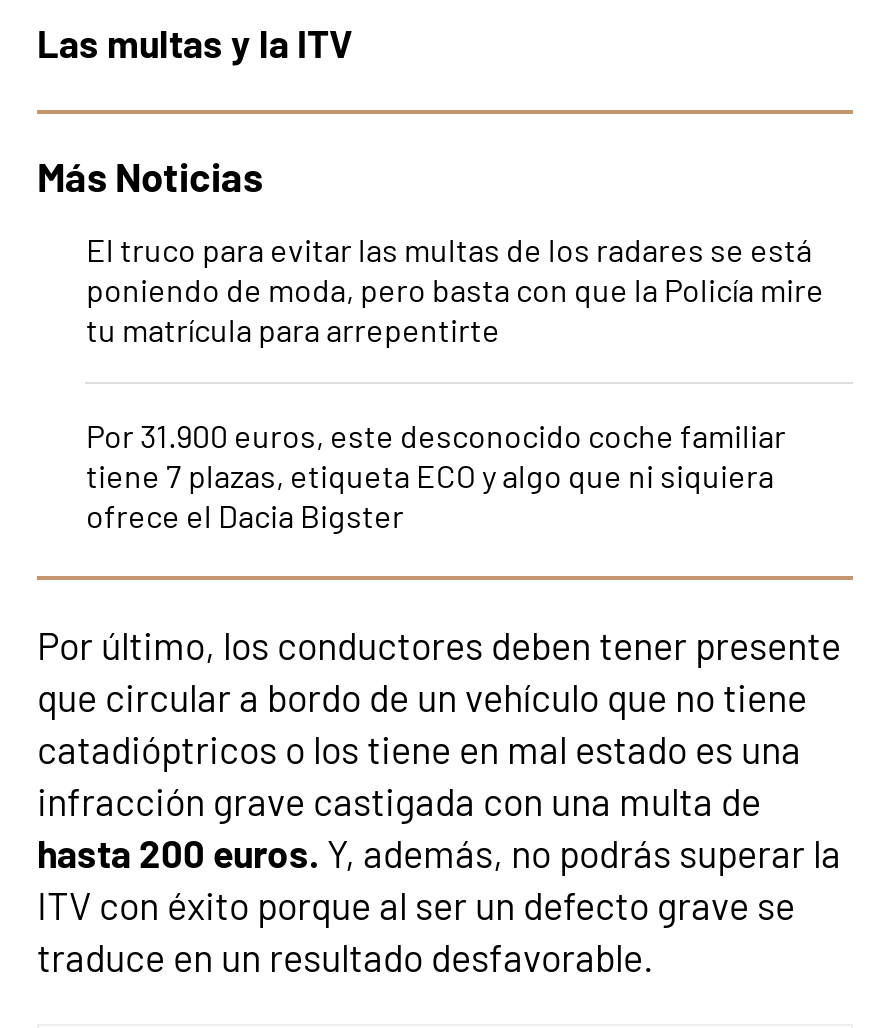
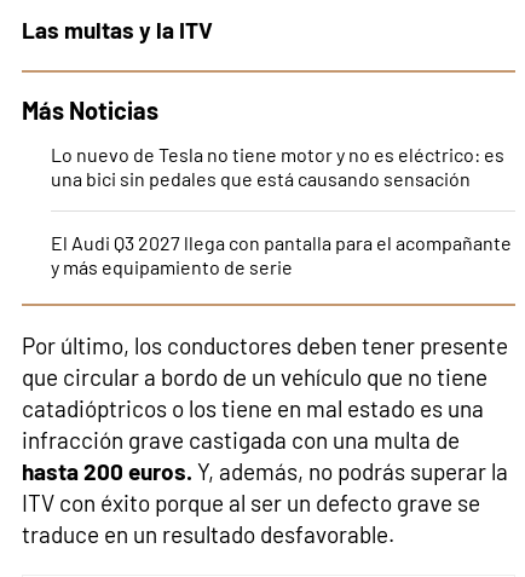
- El truco para evitar las multas de los radares se está
- poniendo de moda, pero basta con que la Policía mire
- tu matrícula para arrepentirte
+ Lo nuevo de Tesla no tiene motor y no es eléctrico: es
+ una bici sin pedales que está causando sensación

- Por 31.900 euros, este desconocido coche familiar
- tiene 7 plazas, etiqueta ECO y algo que ni siquiera
- ofrece el Dacia Bigster
+ El Audi Q3 2027 llega con pantalla para el acompañante
+ y más equipamiento de serie
